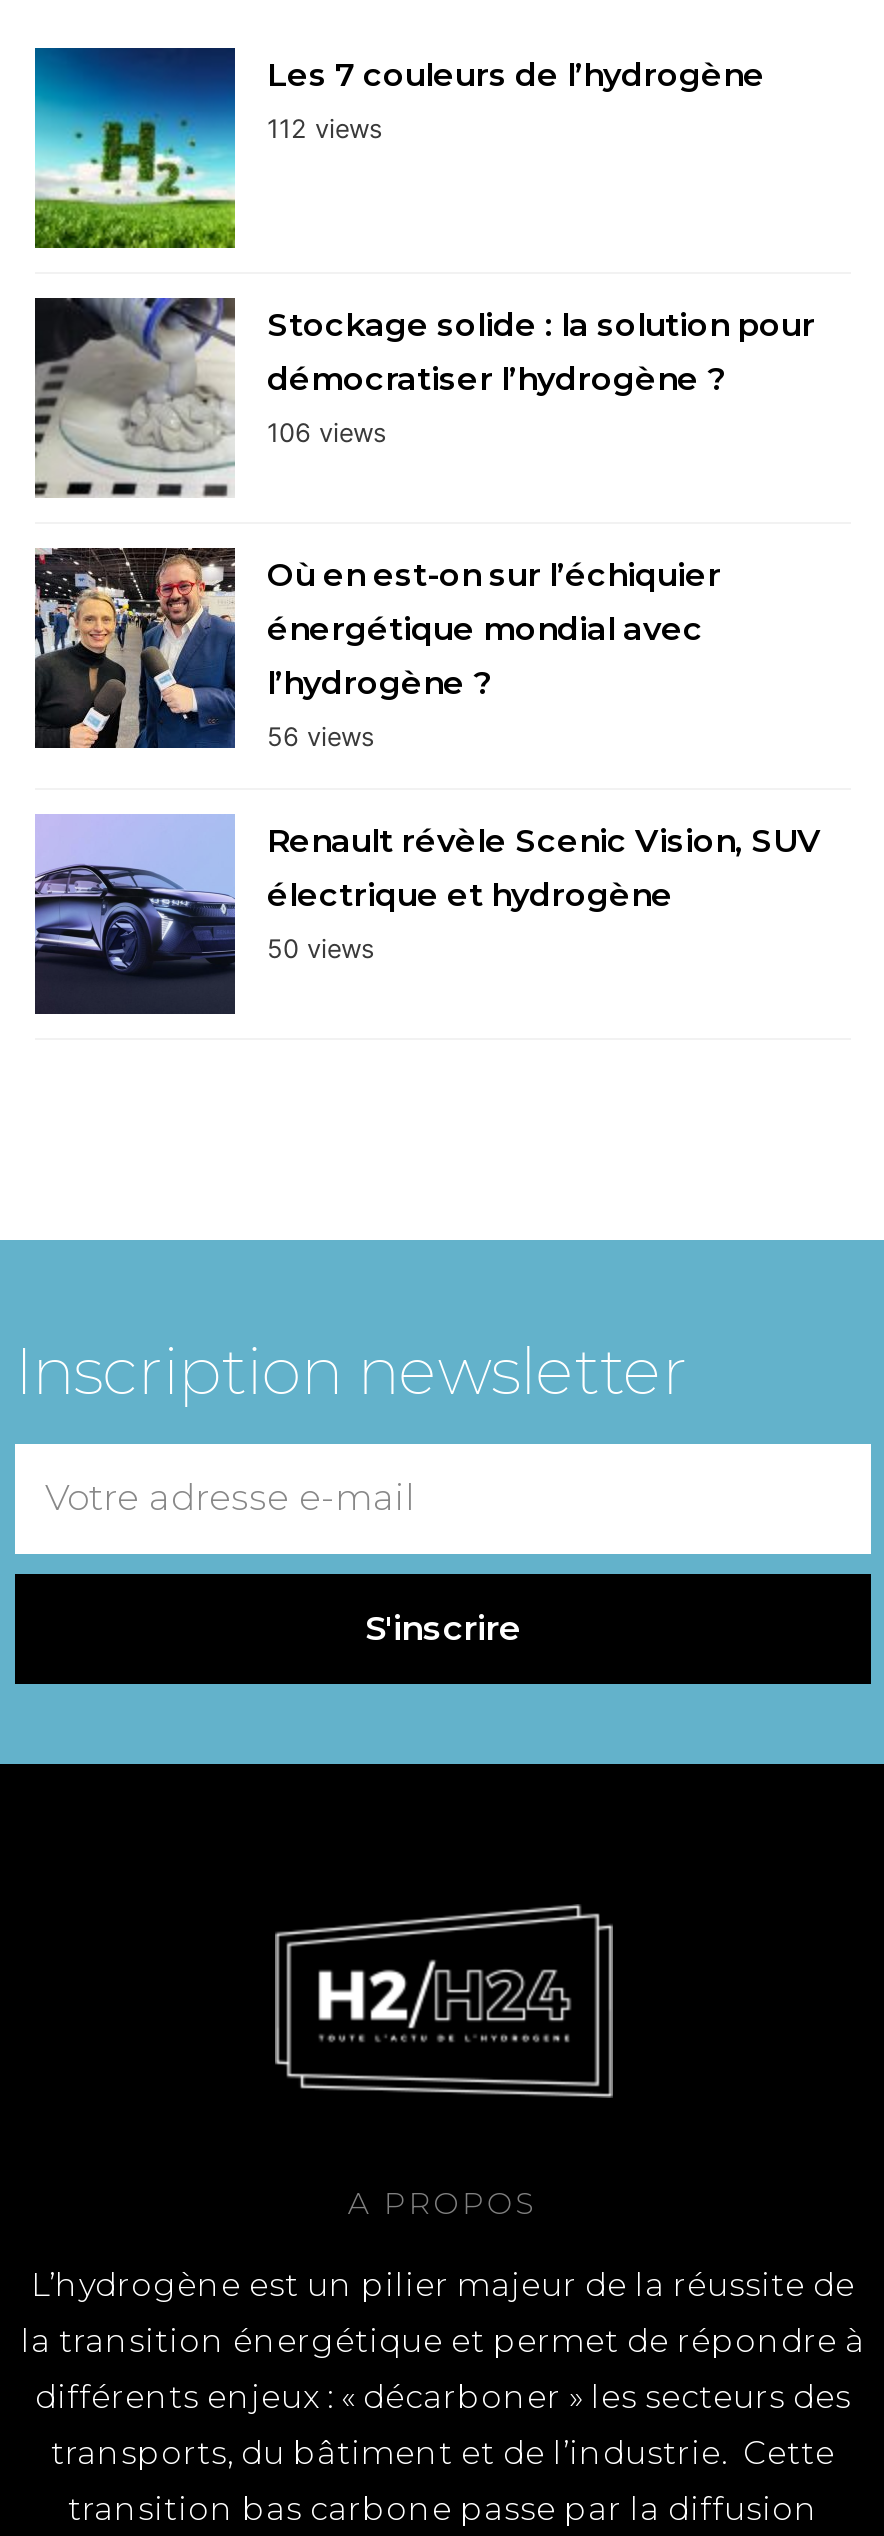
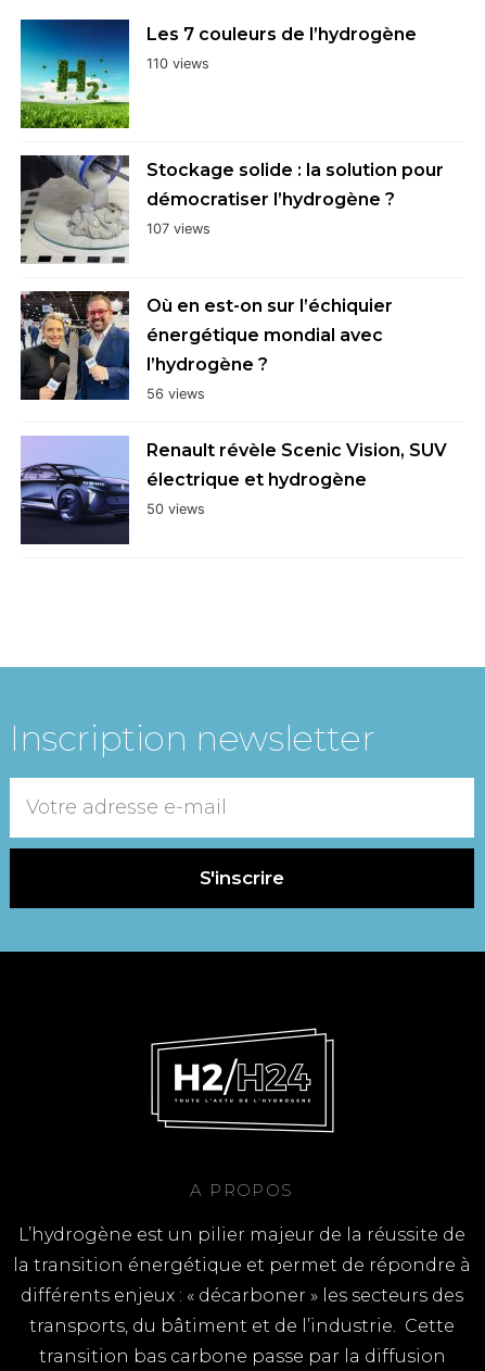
- 112 views
+ 110 views

- 106 views
+ 107 views
